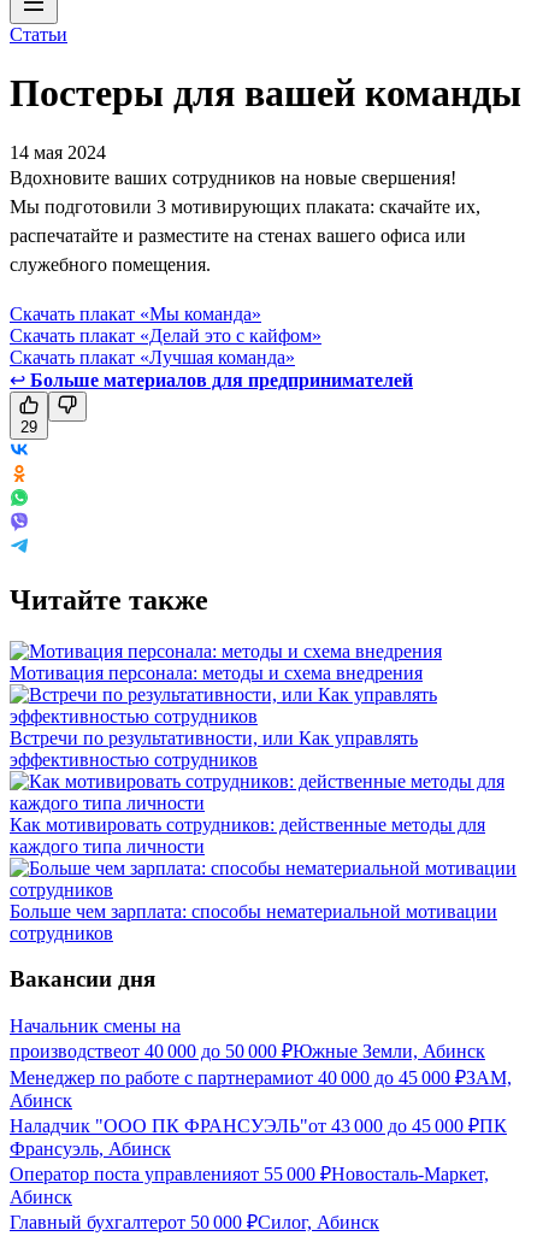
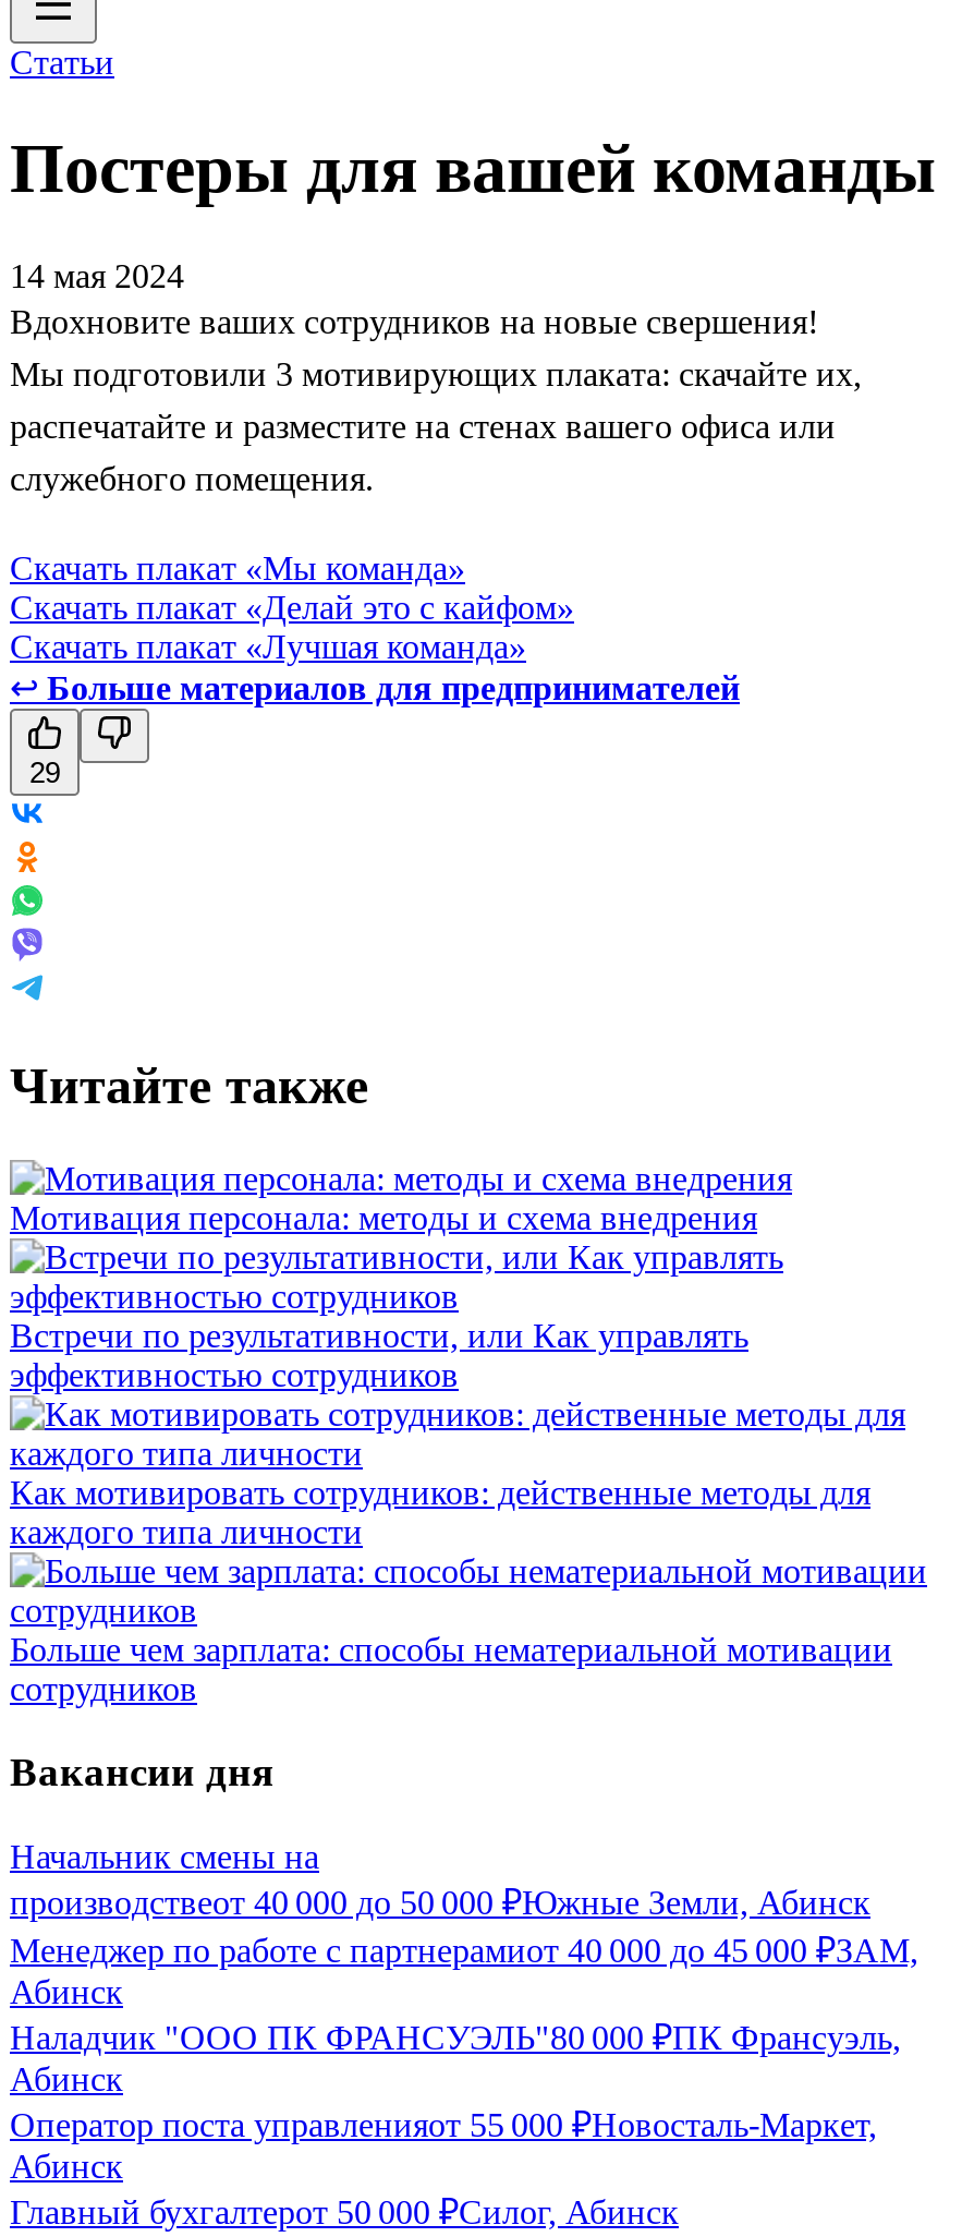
- Наладчик "ООО ПК ФРАНСУЭЛЬ"от 43 000 до 45 000 ₽ПК
- Франсуэль, Абинск
+ Наладчик "ООО ПК ФРАНСУЭЛЬ"80 000 ₽ПК Франсуэль,
+ Абинск
